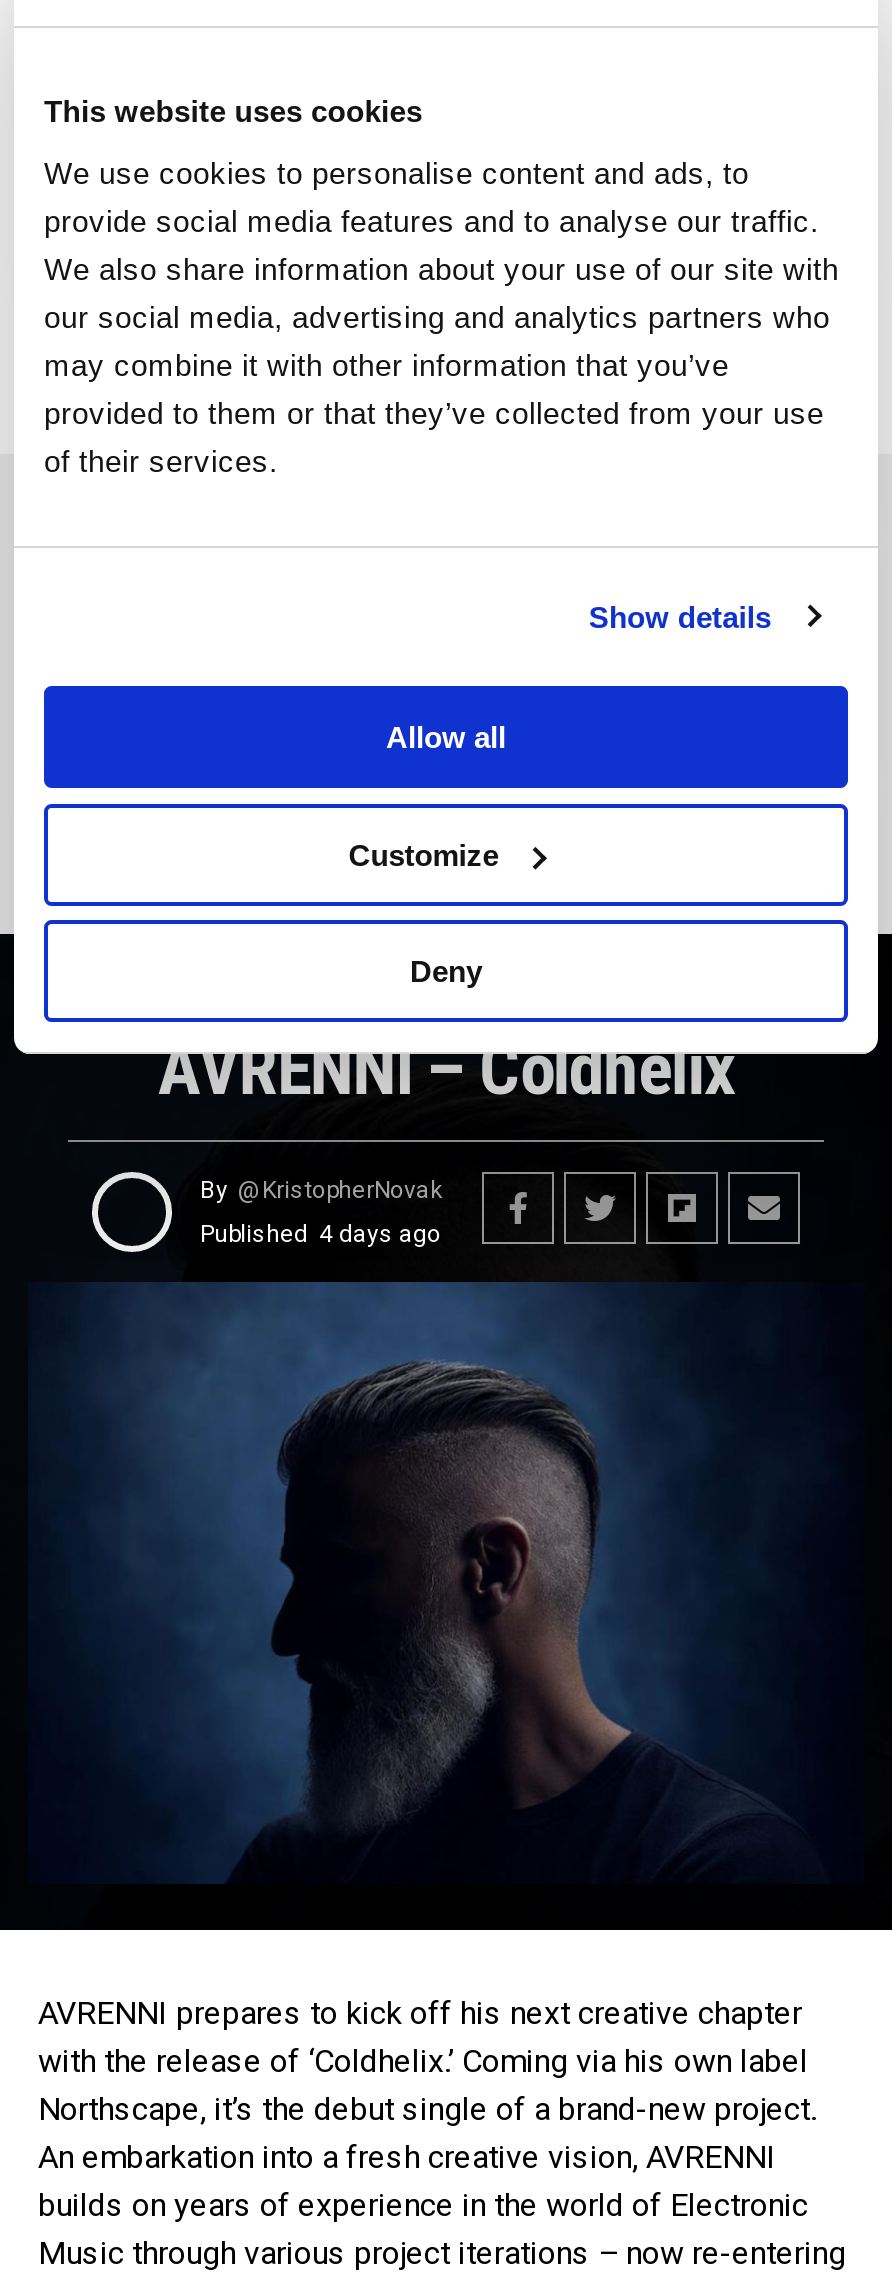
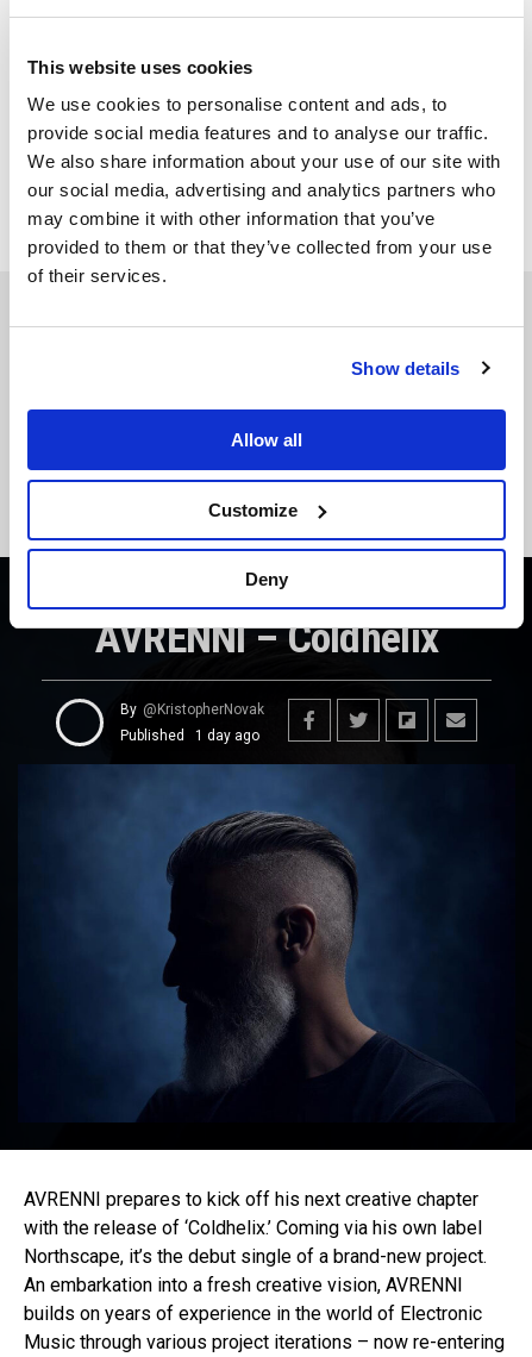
- Published 4 days ago
+ Published
+ 1 day ago
